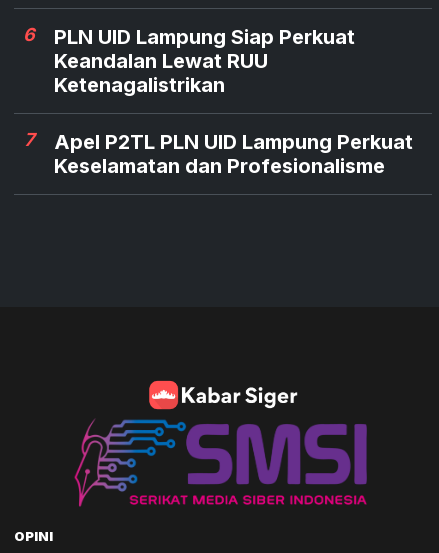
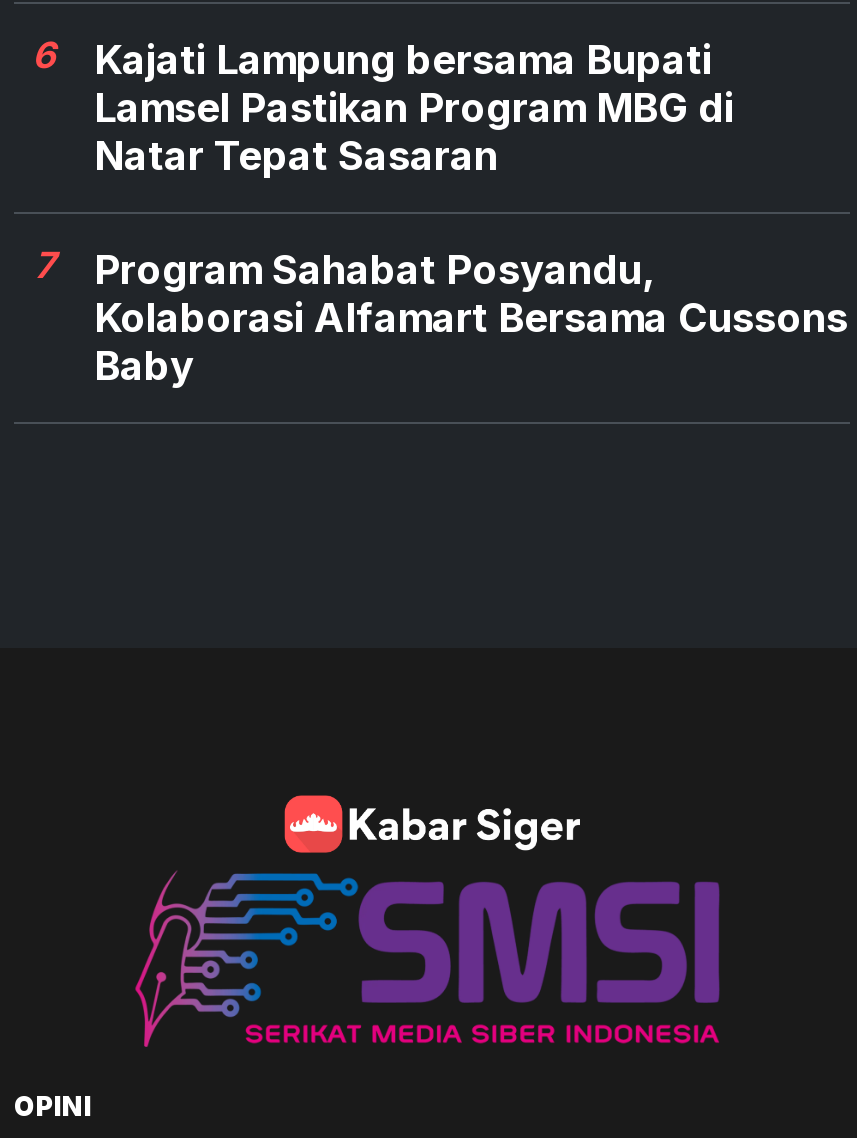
- PLN UID Lampung Siap Perkuat
- Keandalan Lewat RUU
- Ketenagalistrikan
+ Kajati Lampung bersama Bupati
+ Lamsel Pastikan Program MBG di
+ Natar Tepat Sasaran

- Apel P2TL PLN UID Lampung Perkuat
- Keselamatan dan Profesionalisme
+ Program Sahabat Posyandu,
+ Kolaborasi Alfamart Bersama Cussons
+ Baby
